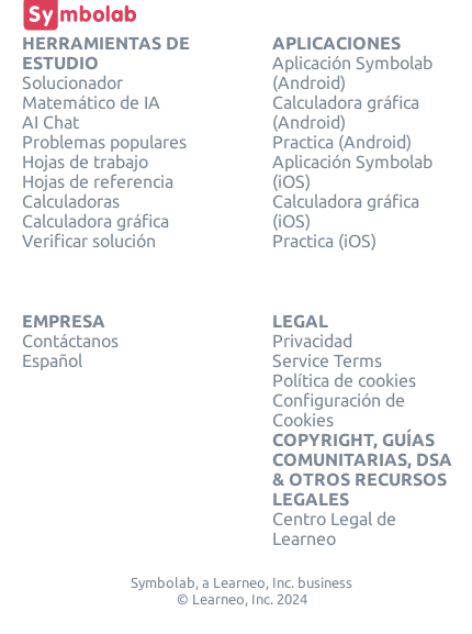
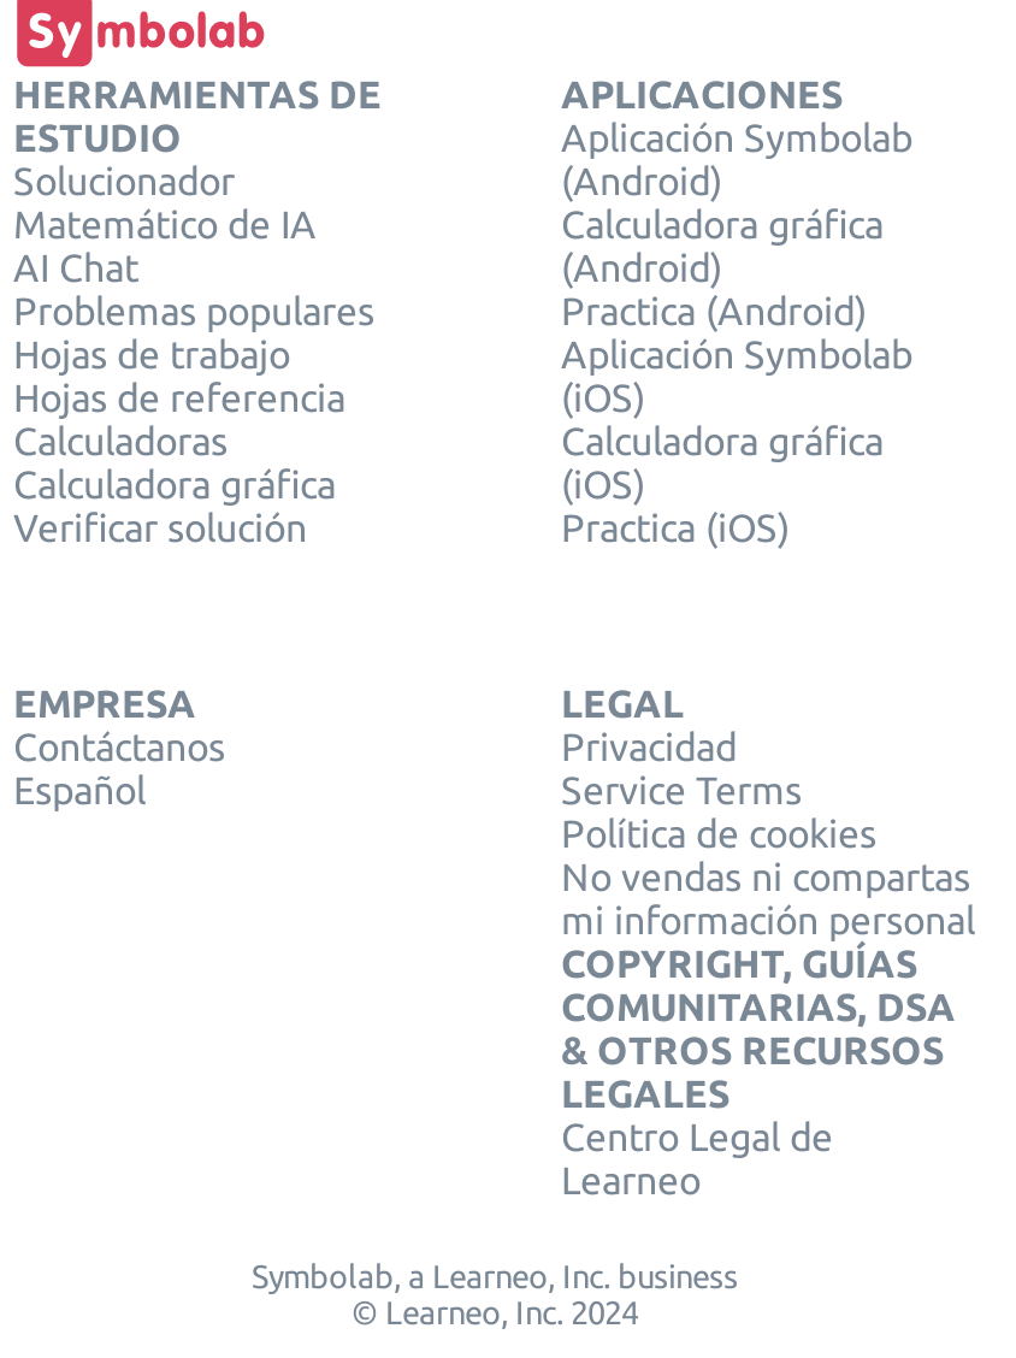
- Configuración de
- Cookies
+ No vendas ni compartas
+ mi información personal
